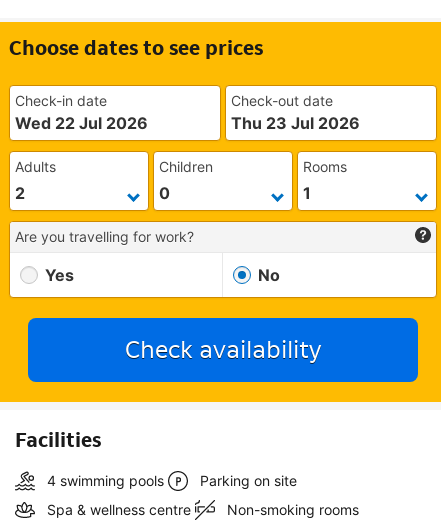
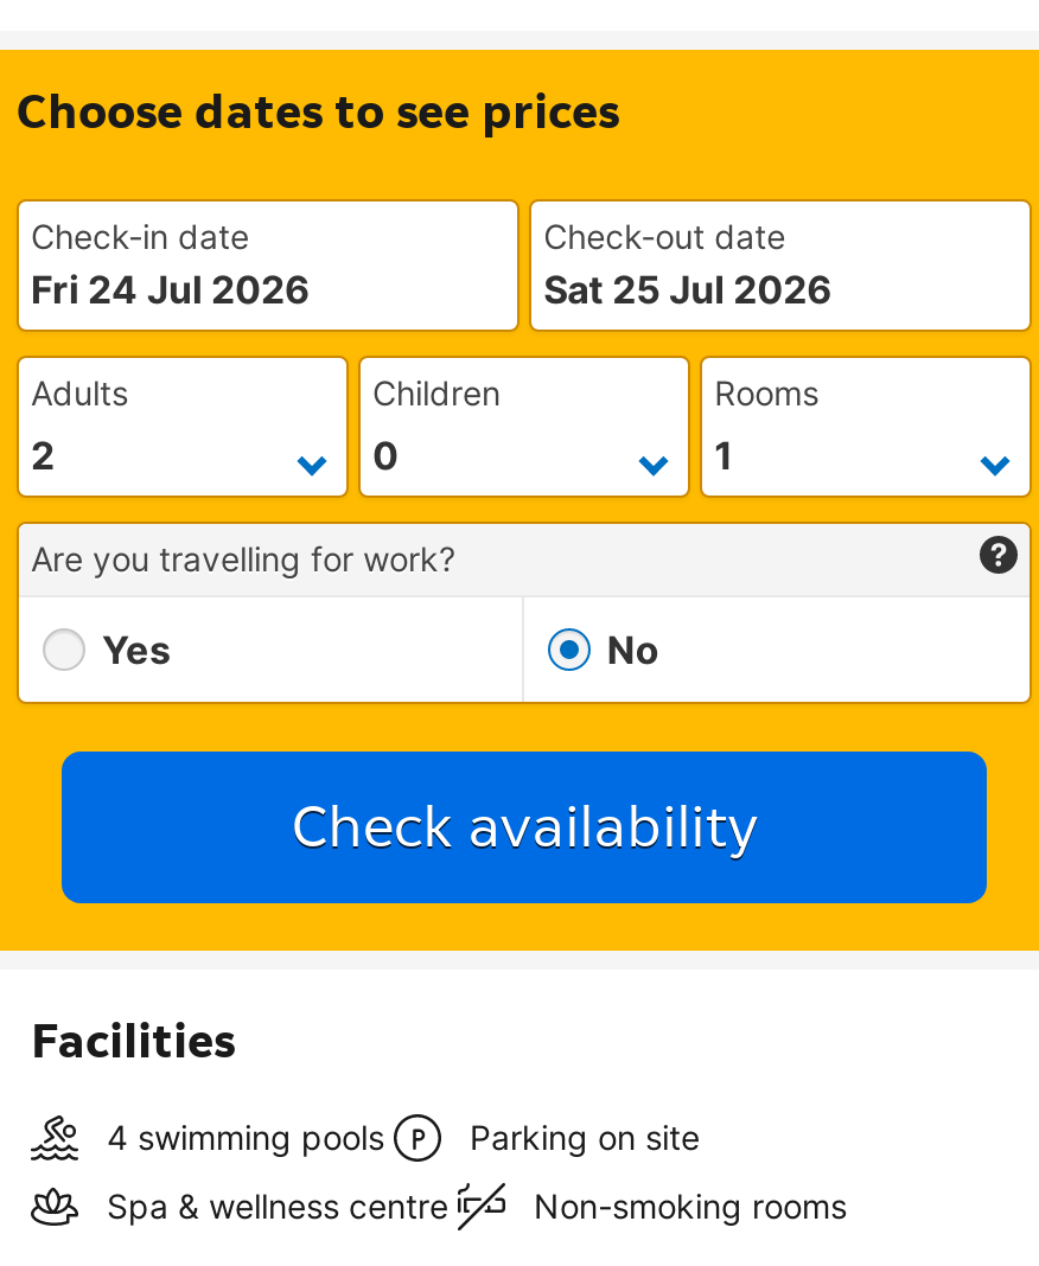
- Wed 22 Jul 2026
+ Fri 24 Jul 2026

- Thu 23 Jul 2026
+ Sat 25 Jul 2026
